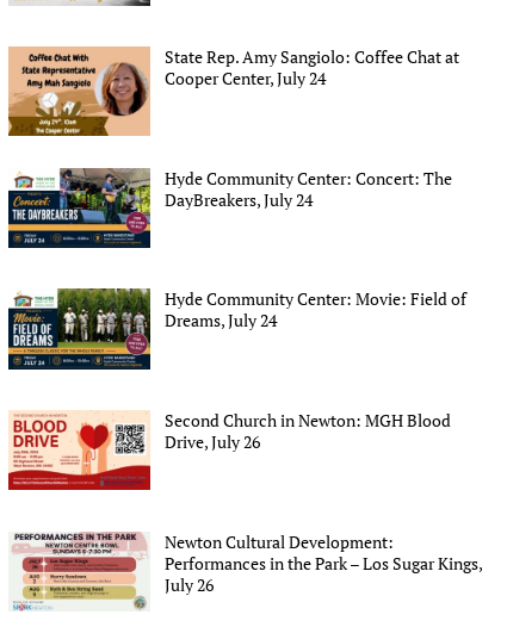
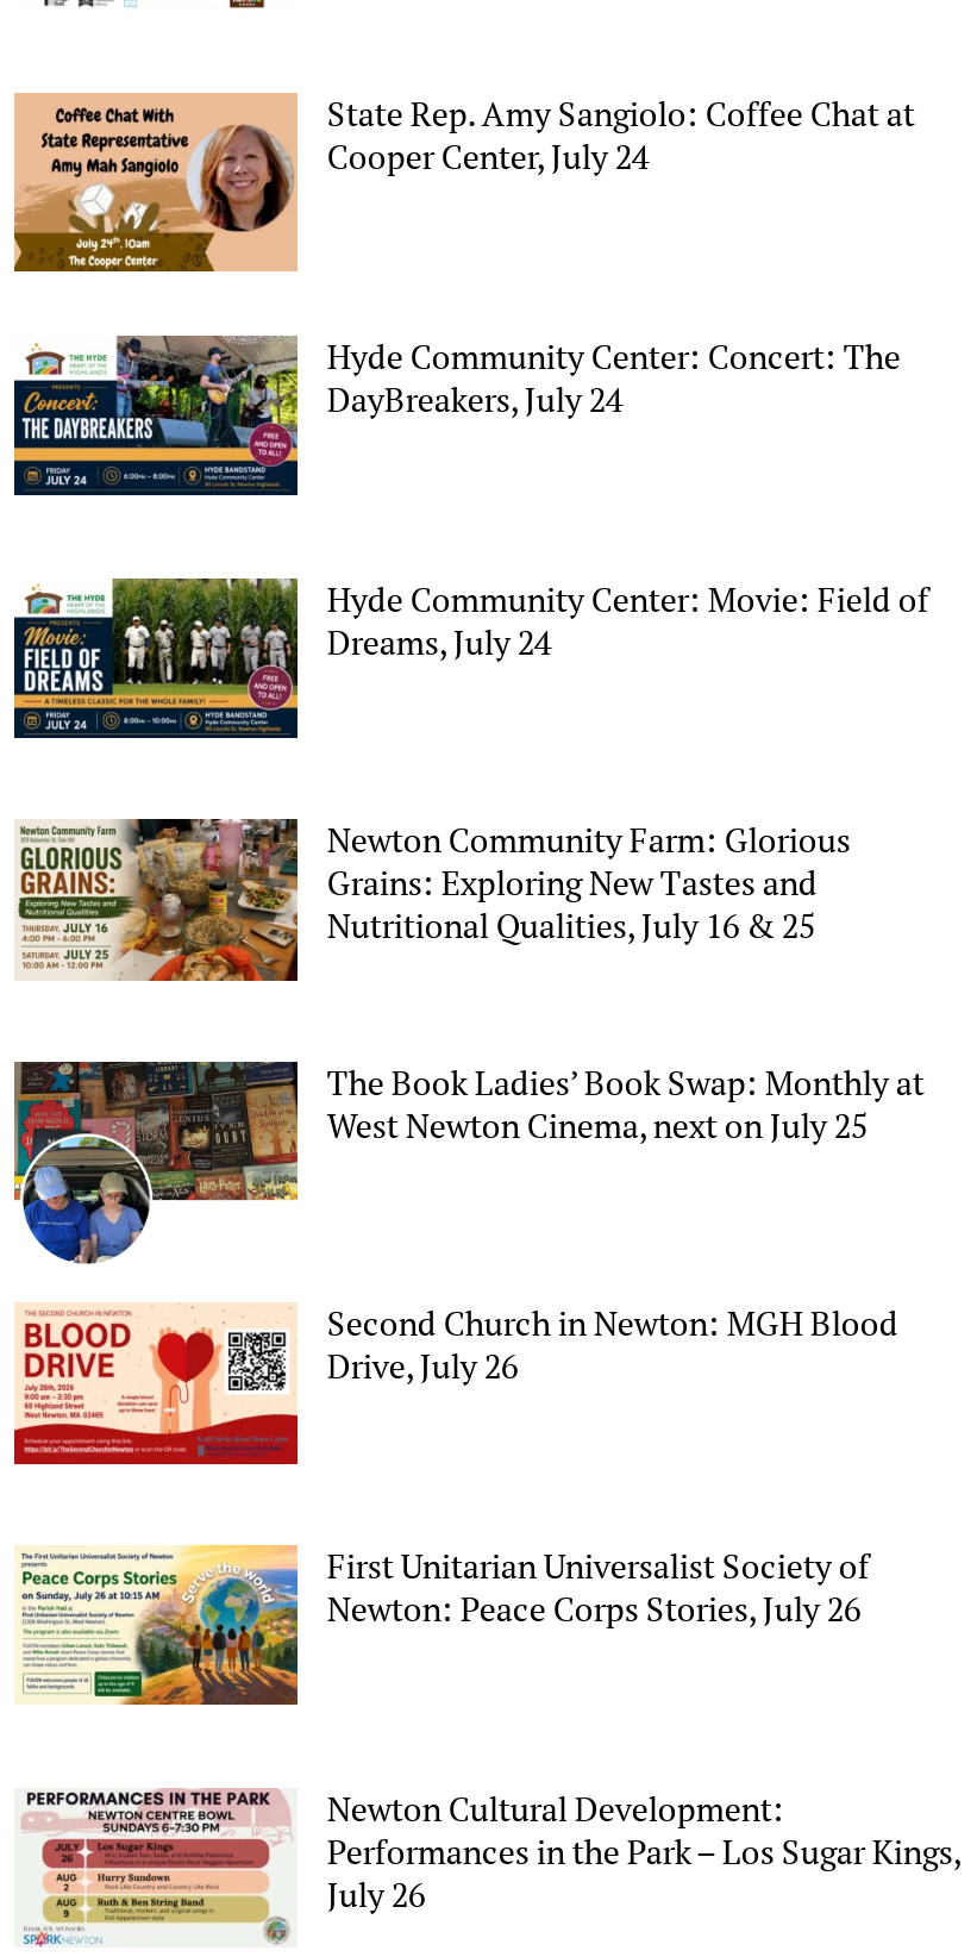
+ [image]

+ [image]
+ Newton Community Farm: Glorious
+ Grains: Exploring New Tastes and
+ Nutritional Qualities, July 16 & 25
+ The Book Ladies’ Book Swap: Monthly at
+ West Newton Cinema, next on July 25

+ [image]
+ First Unitarian Universalist Society of
+ Newton: Peace Corps Stories, July 26
